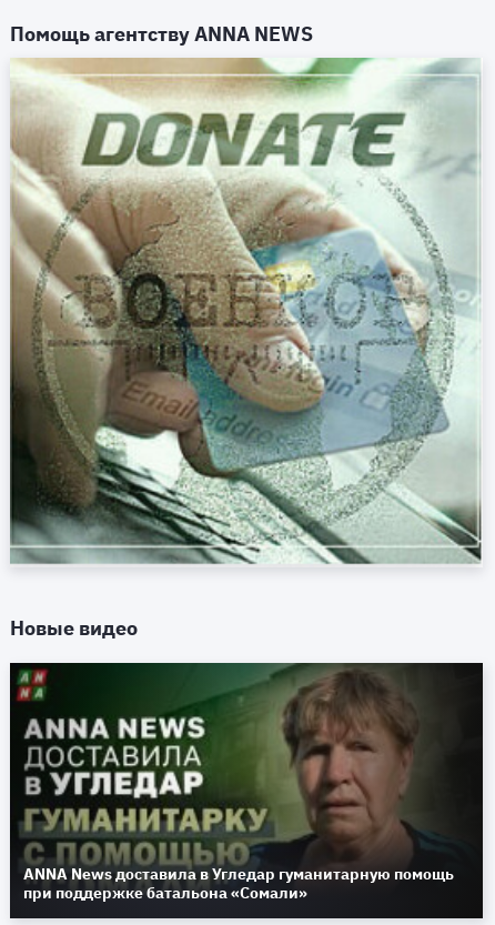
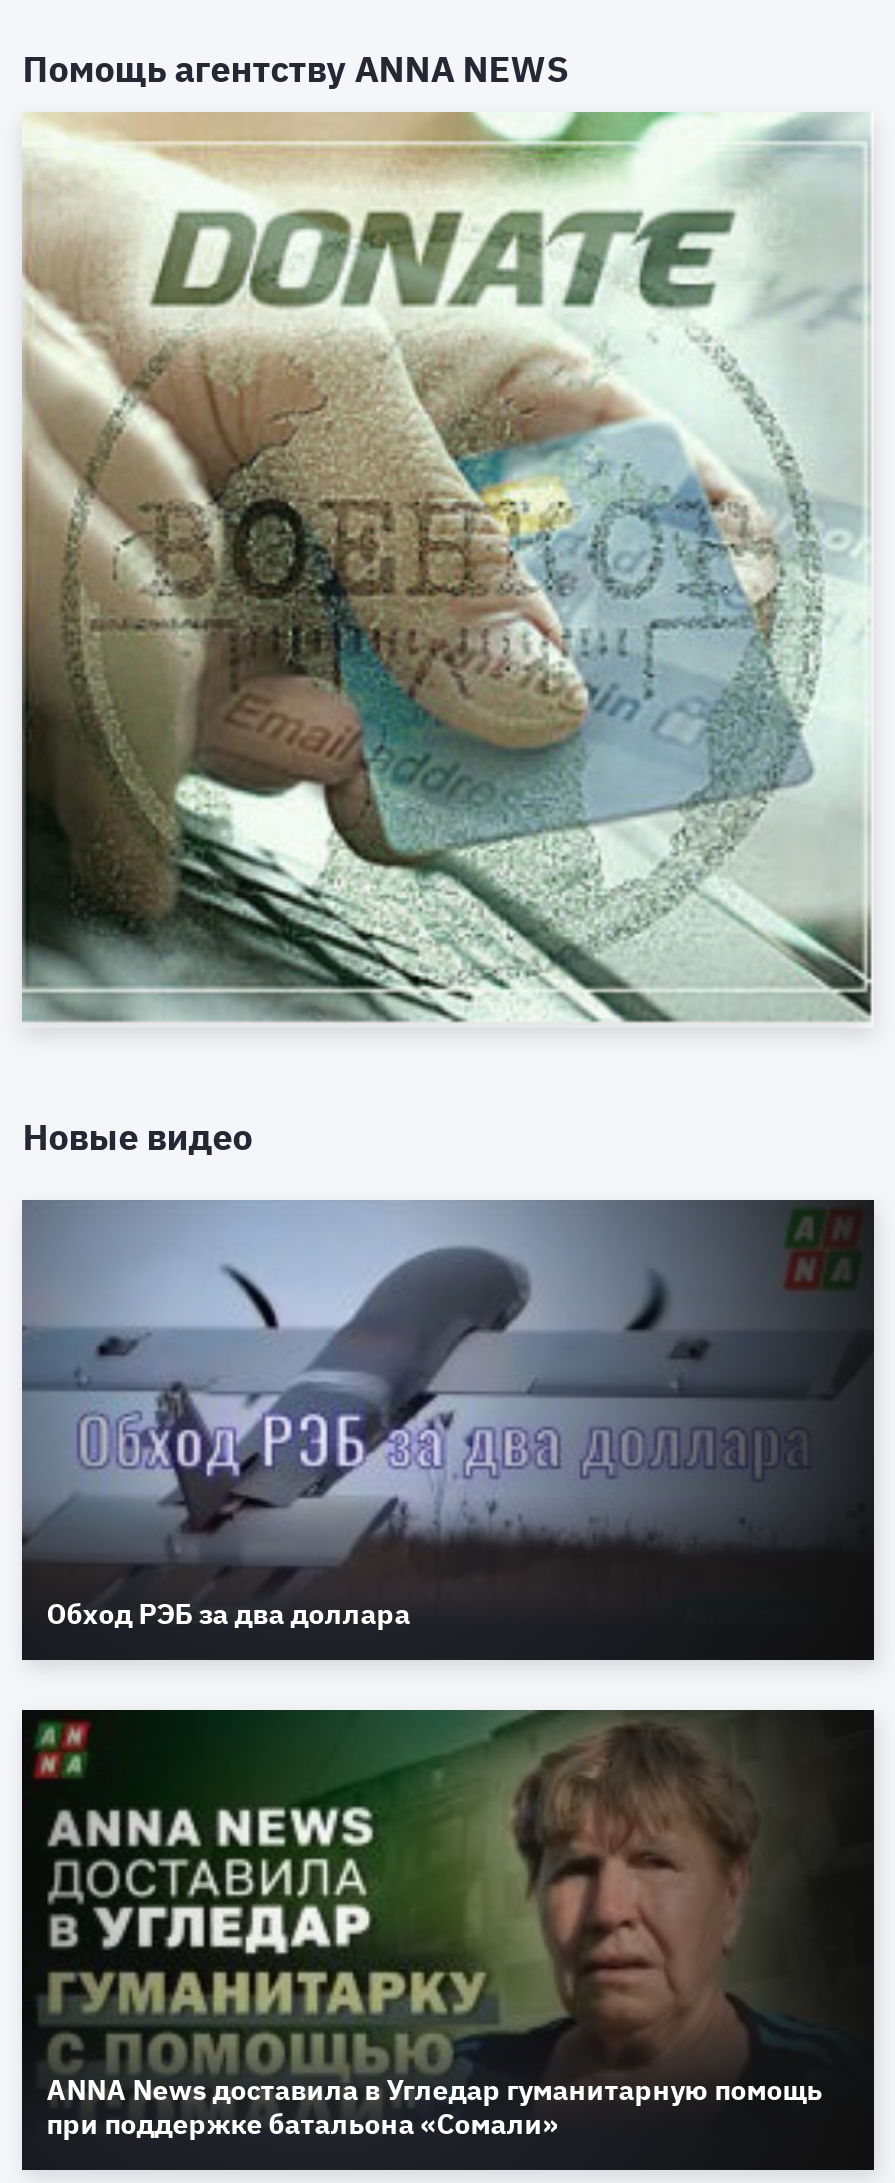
+ [image]
+ Обход РЭБ за два доллара
